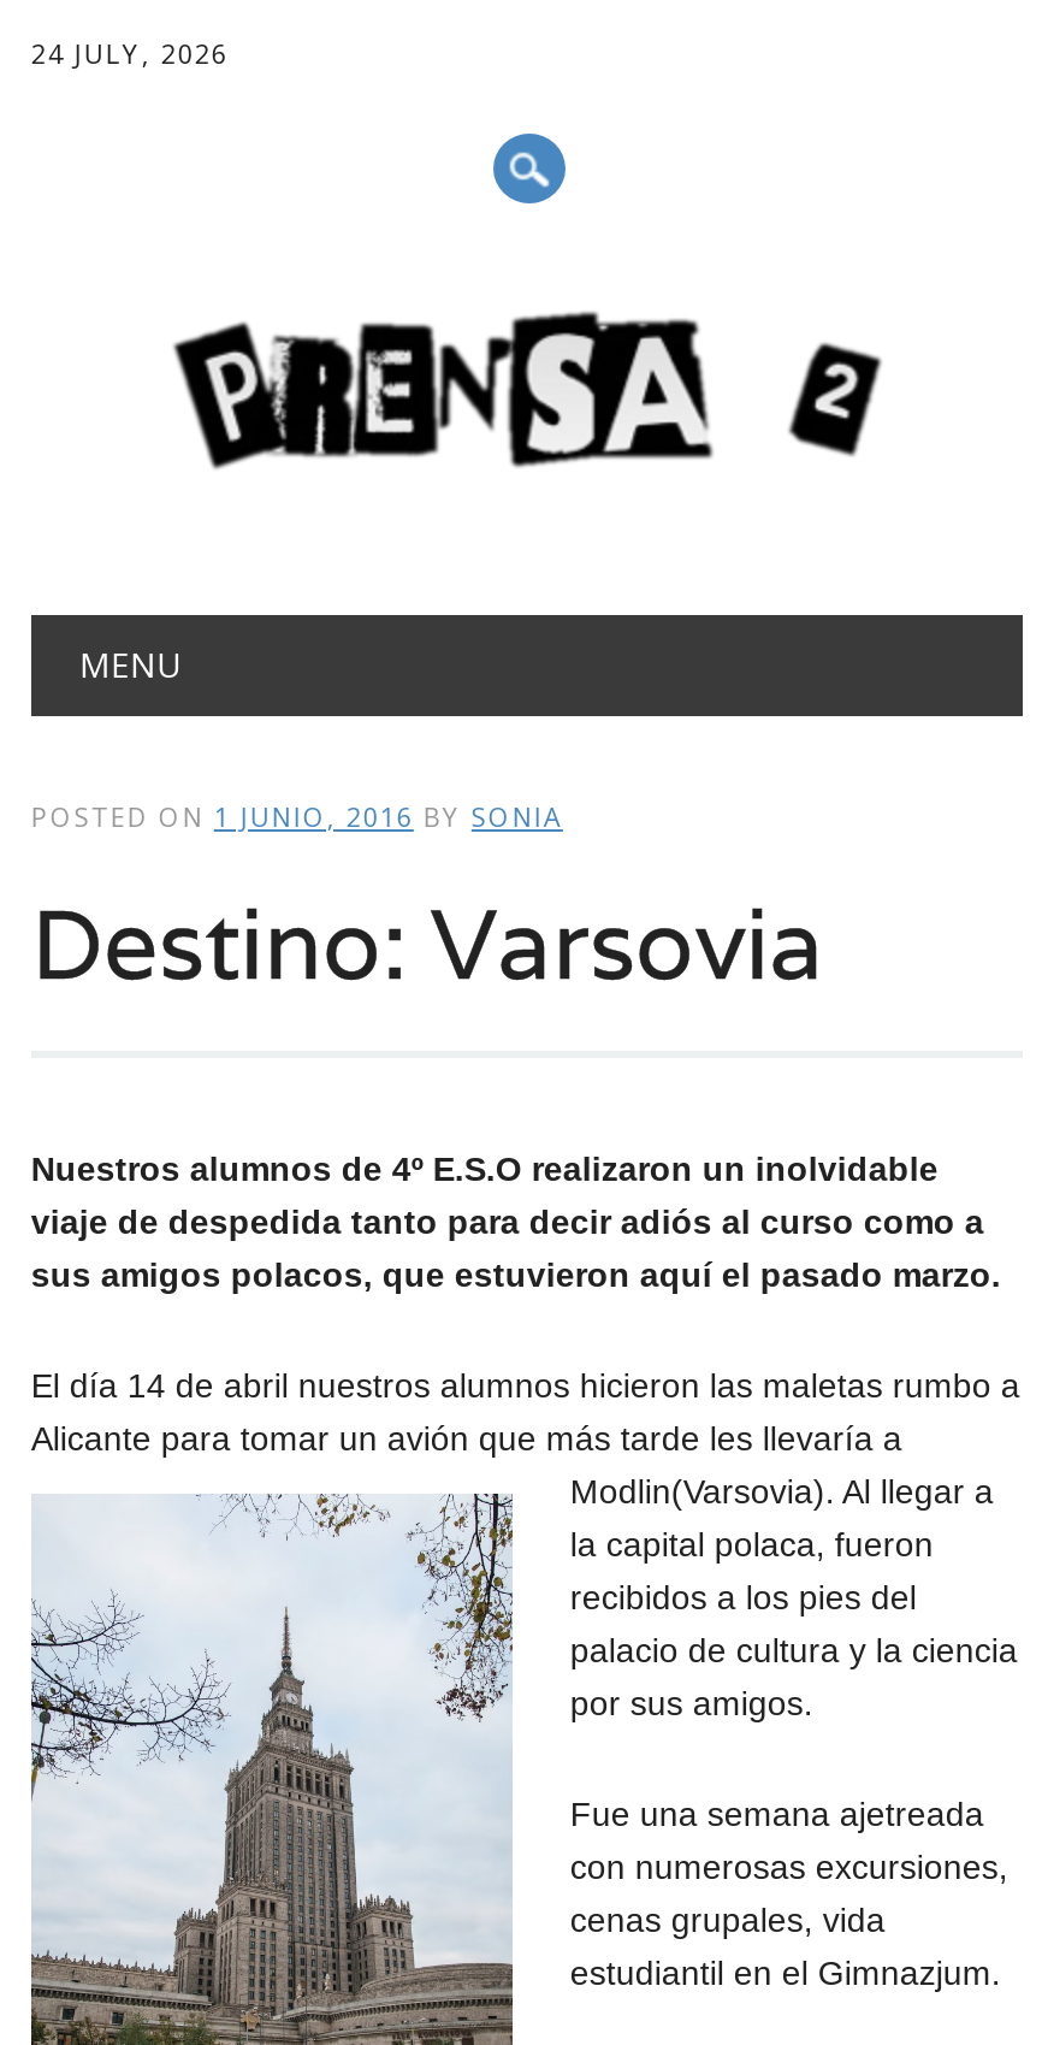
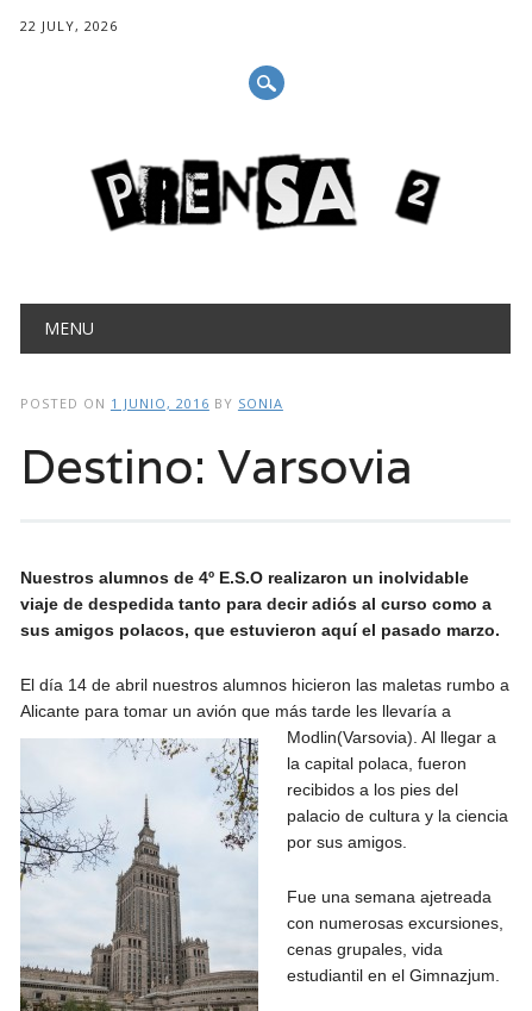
- 24 JULY, 2026
+ 22 JULY, 2026
